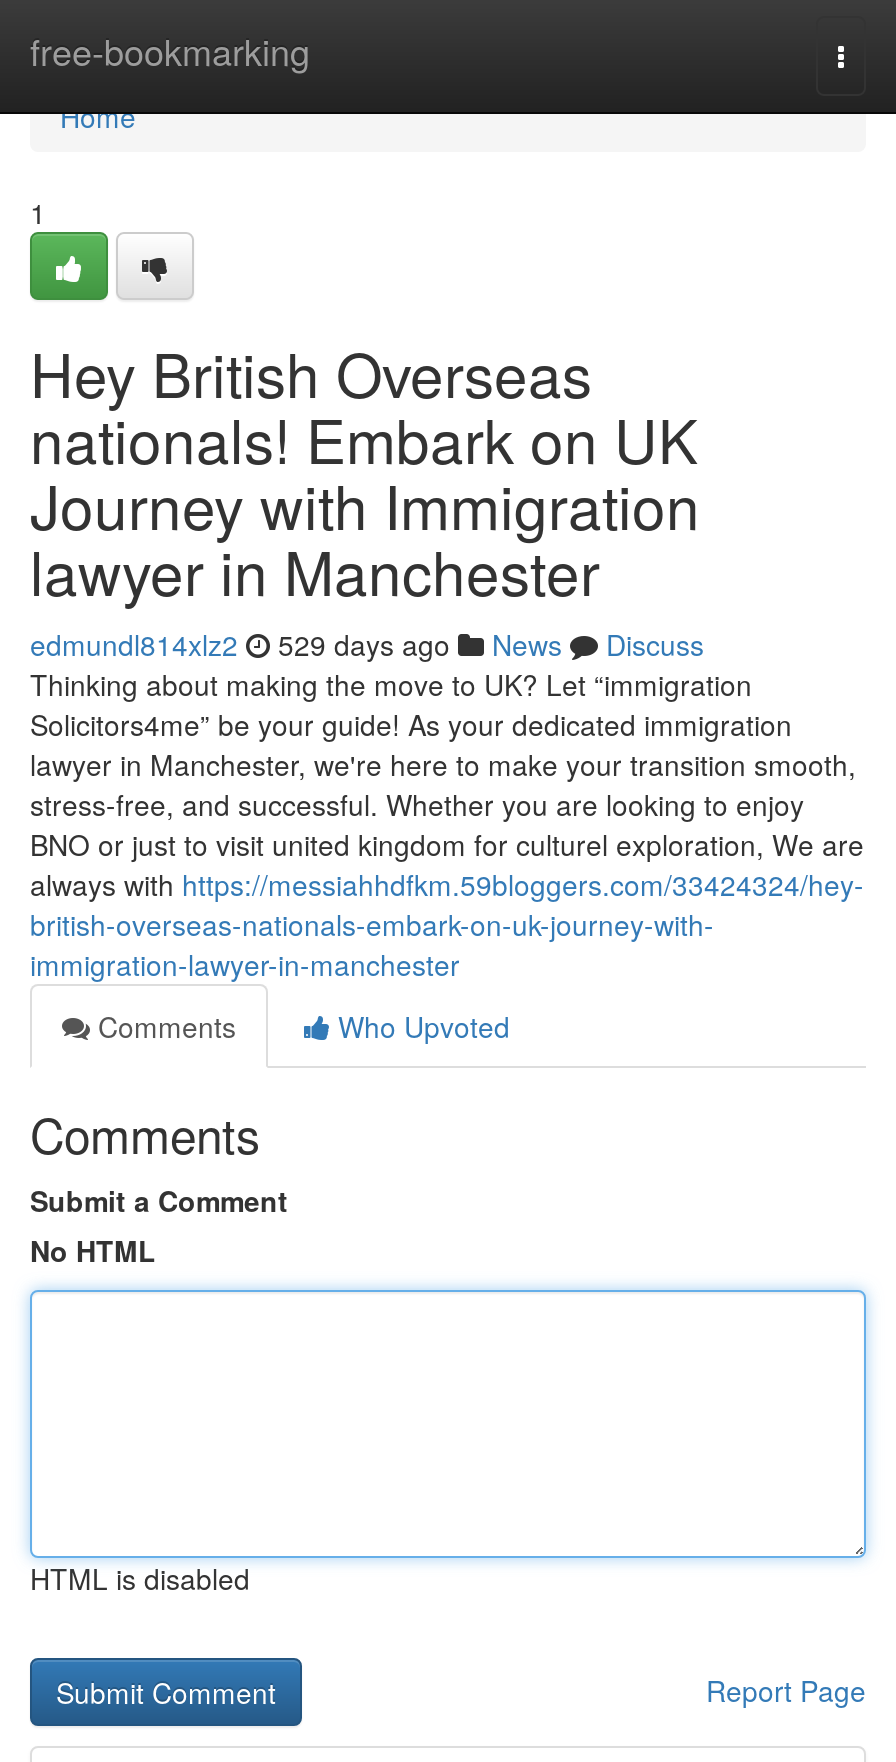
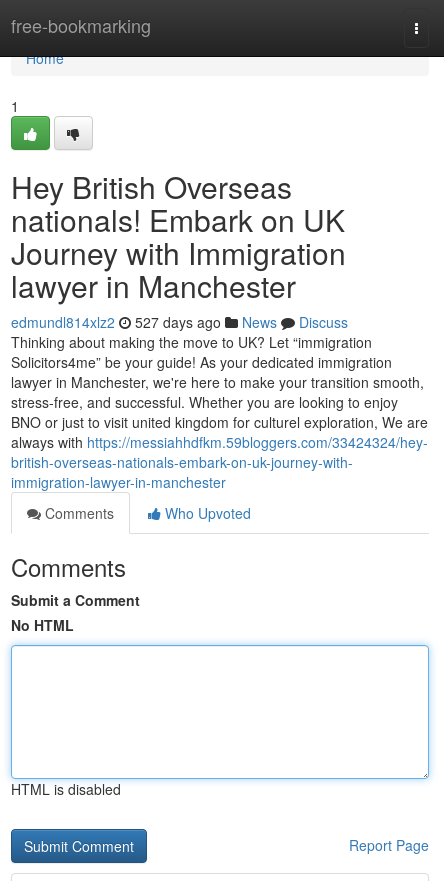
- edmundl814xlz2 529 days ago News Discuss
+ edmundl814xlz2 527 days ago News Discuss
